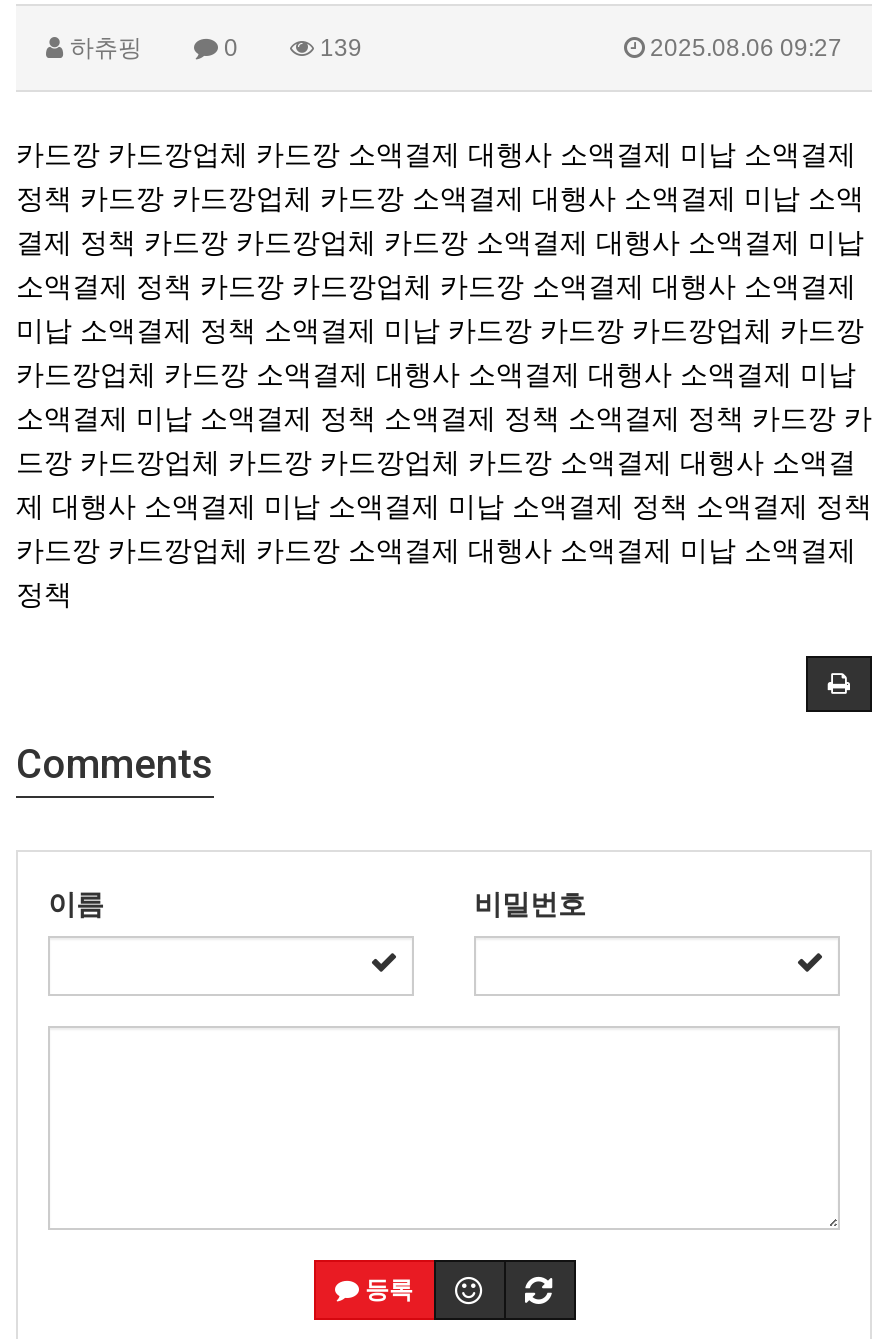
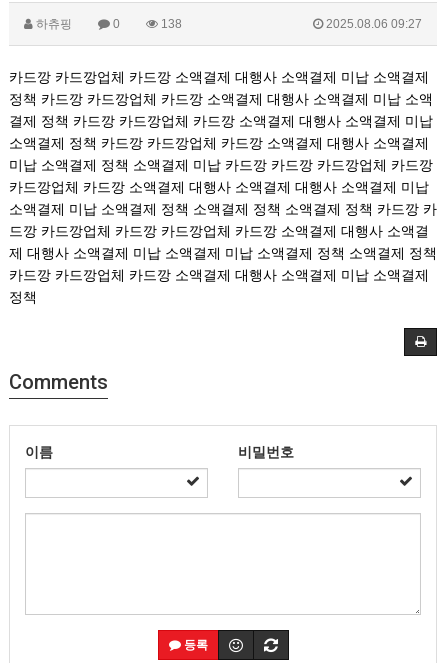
- 139
+ 138
